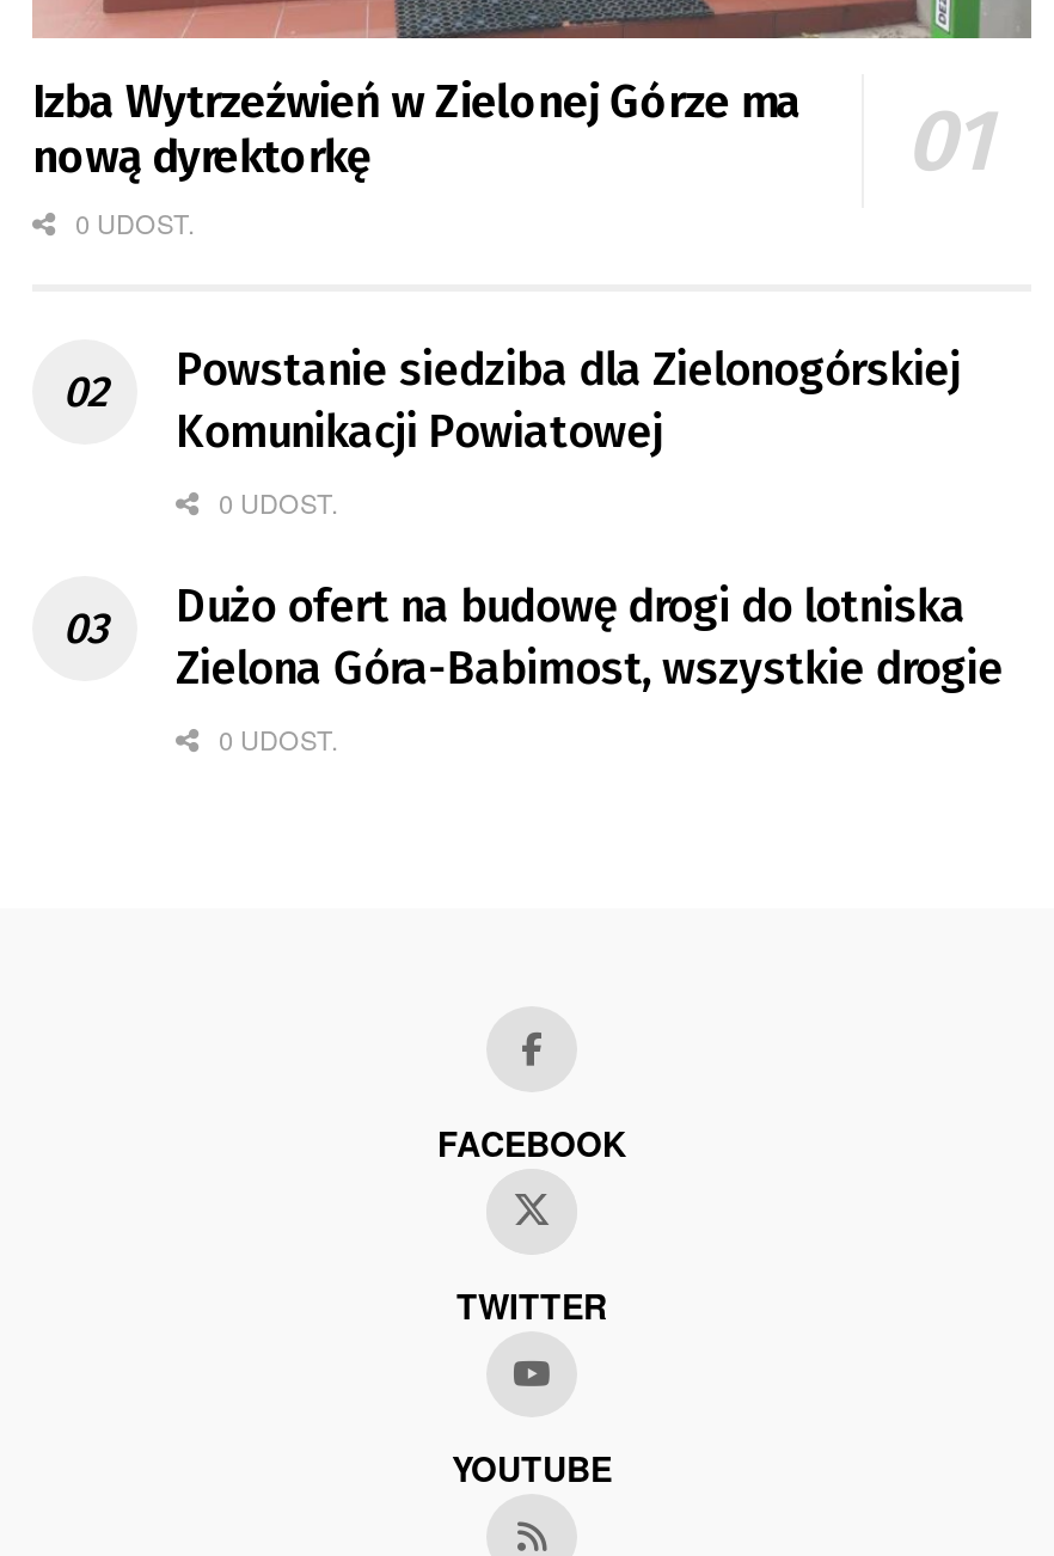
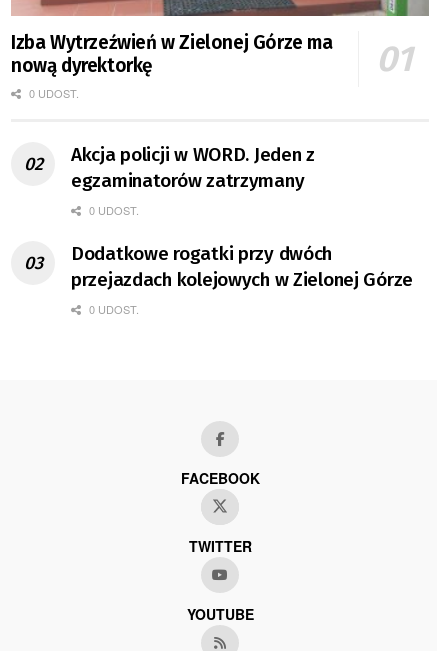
- Powstanie siedziba dla Zielonogórskiej
- Komunikacji Powiatowej
+ Akcja policji w WORD. Jeden z
+ egzaminatorów zatrzymany

- Dużo ofert na budowę drogi do lotniska
- Zielona Góra-Babimost, wszystkie drogie
+ Dodatkowe rogatki przy dwóch
+ przejazdach kolejowych w Zielonej Górze
